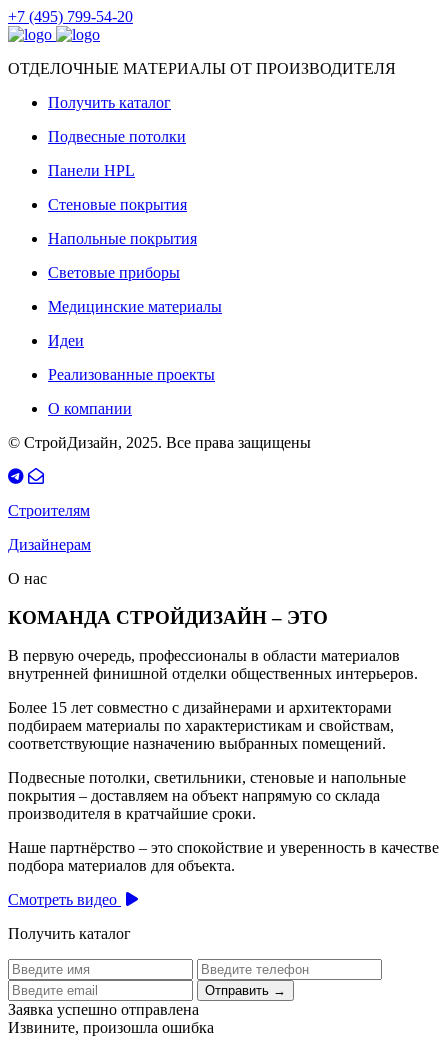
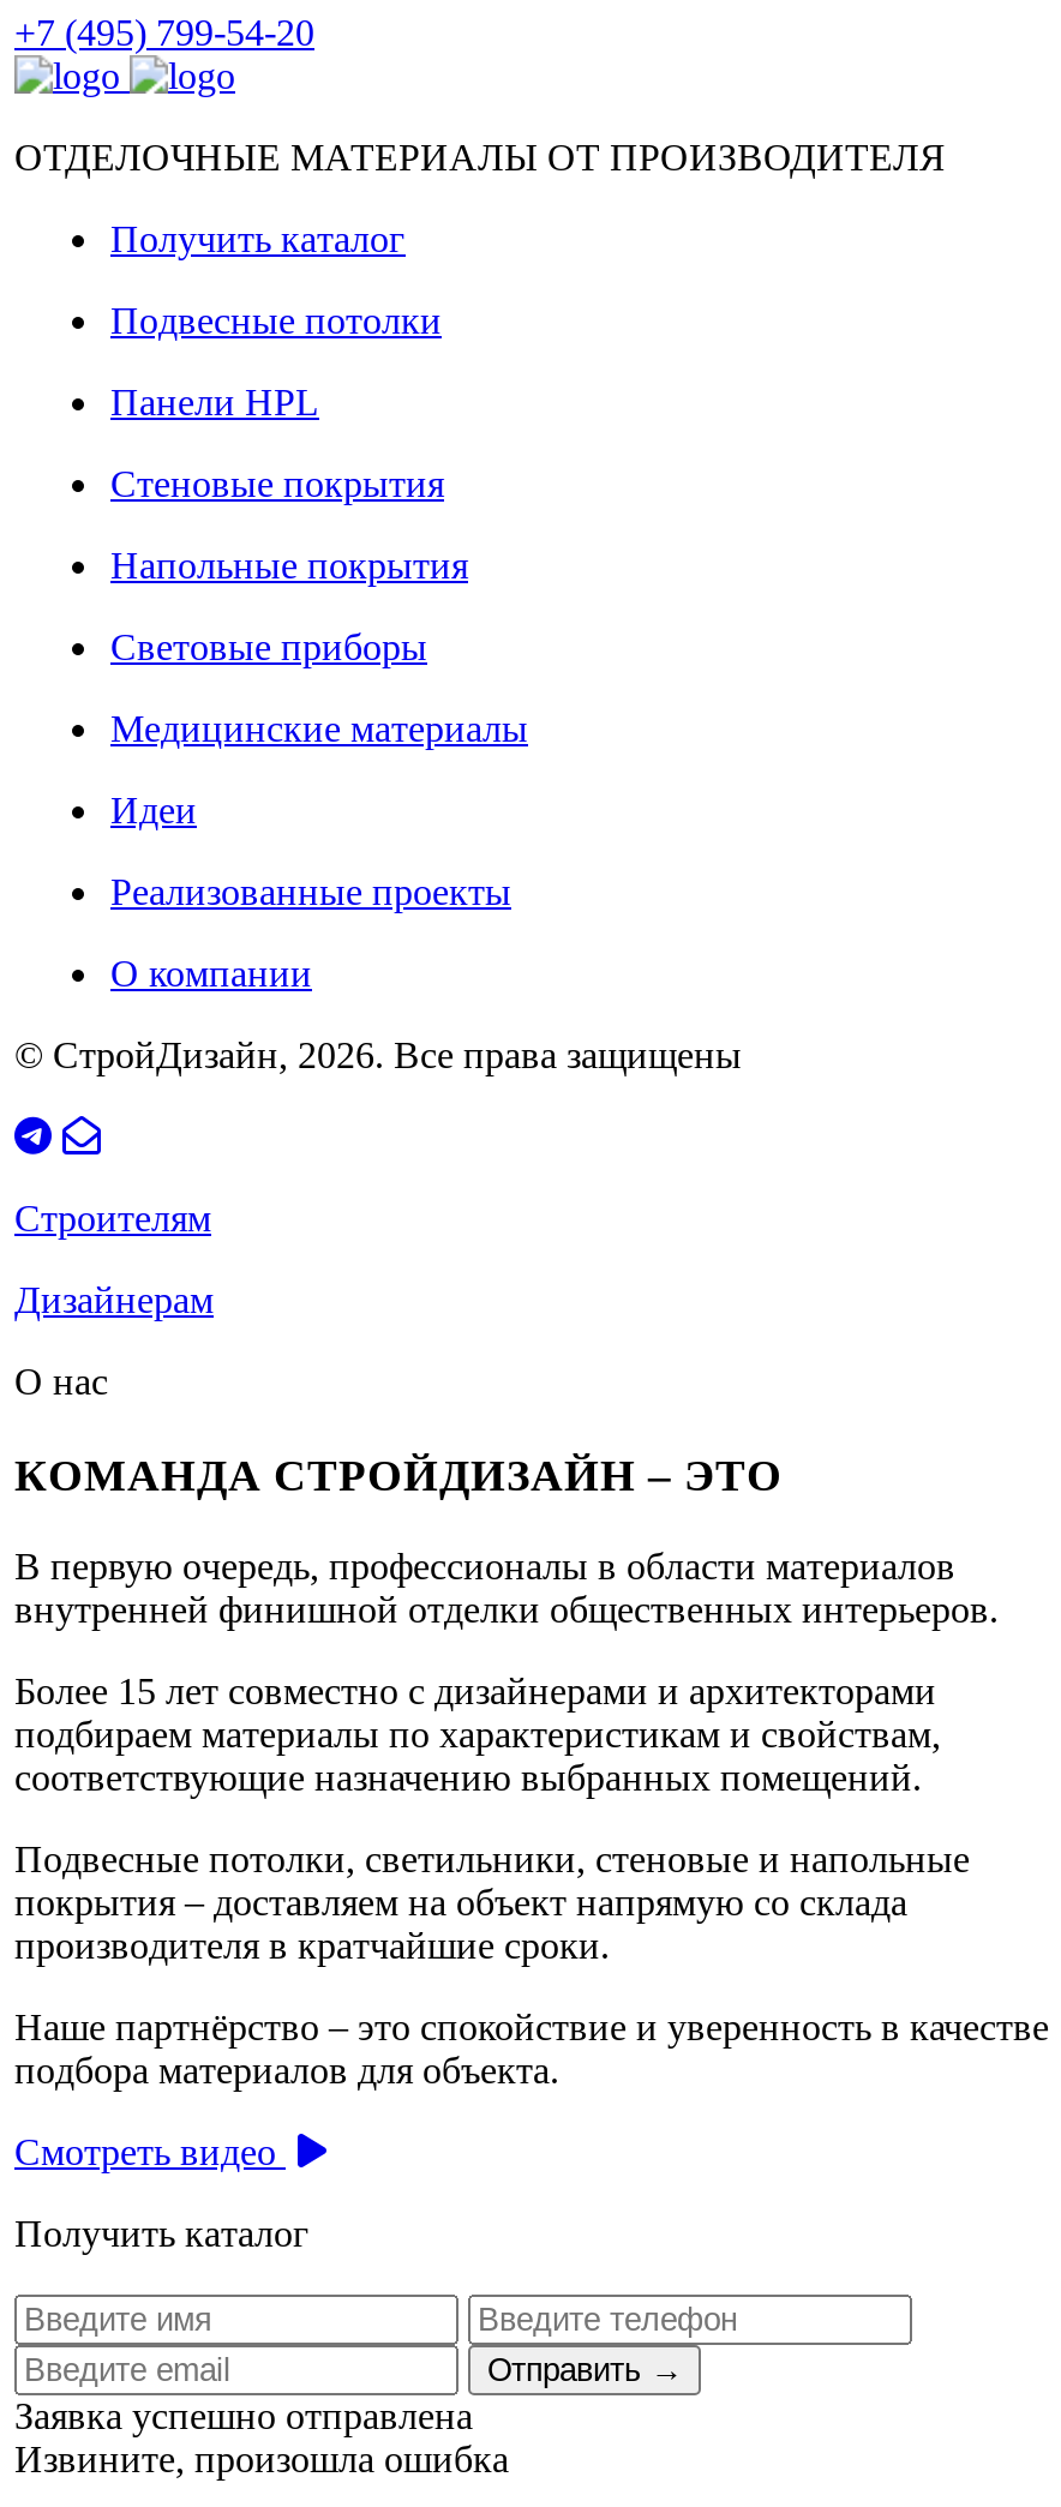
- © СтройДизайн, 2025. Все права защищены
+ © СтройДизайн, 2026. Все права защищены
